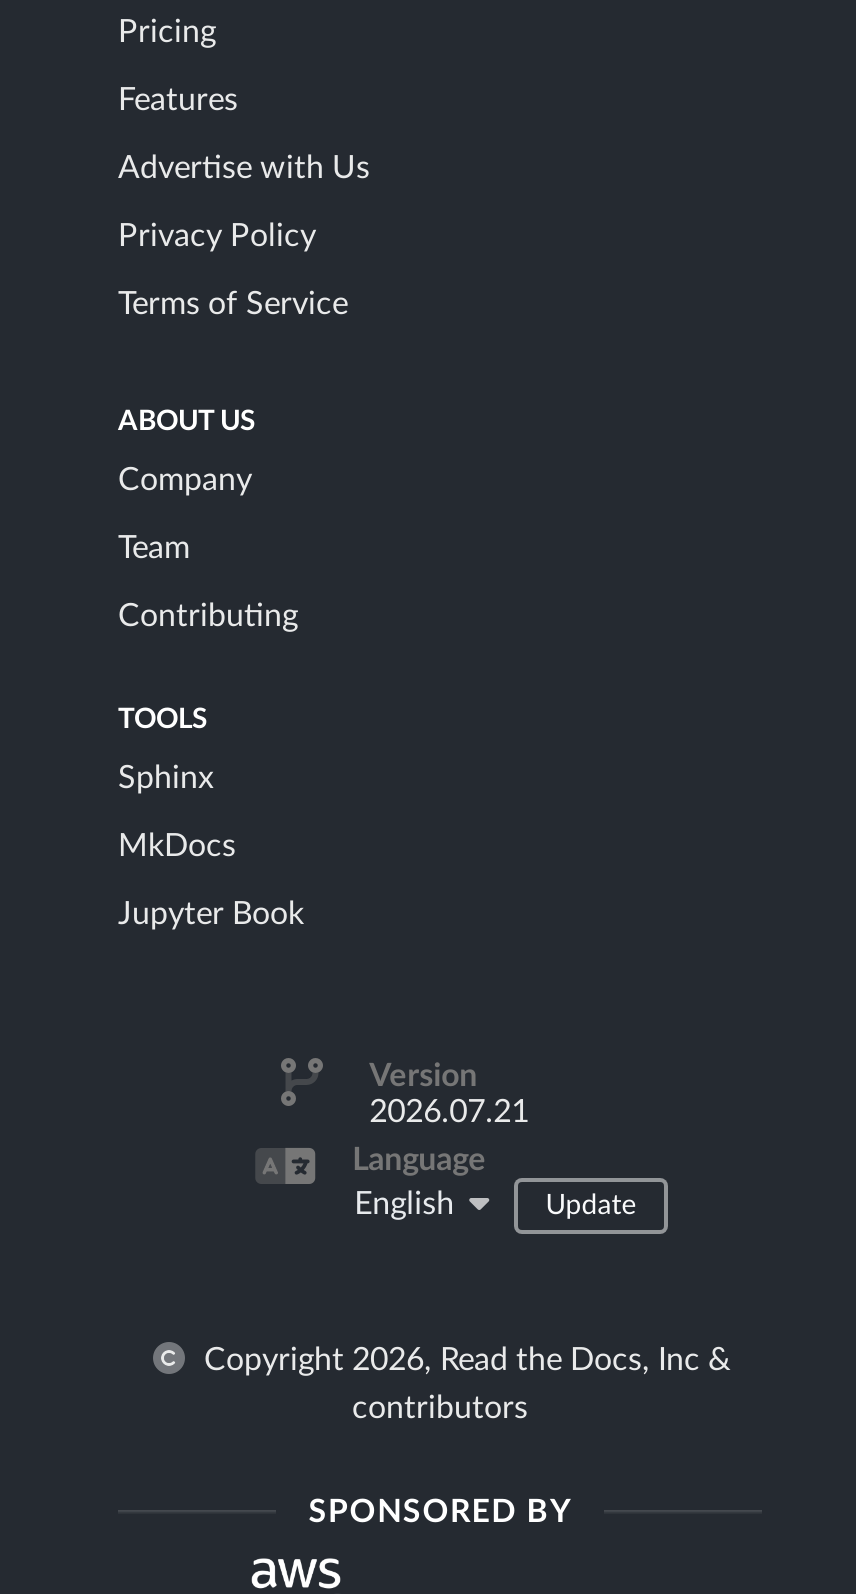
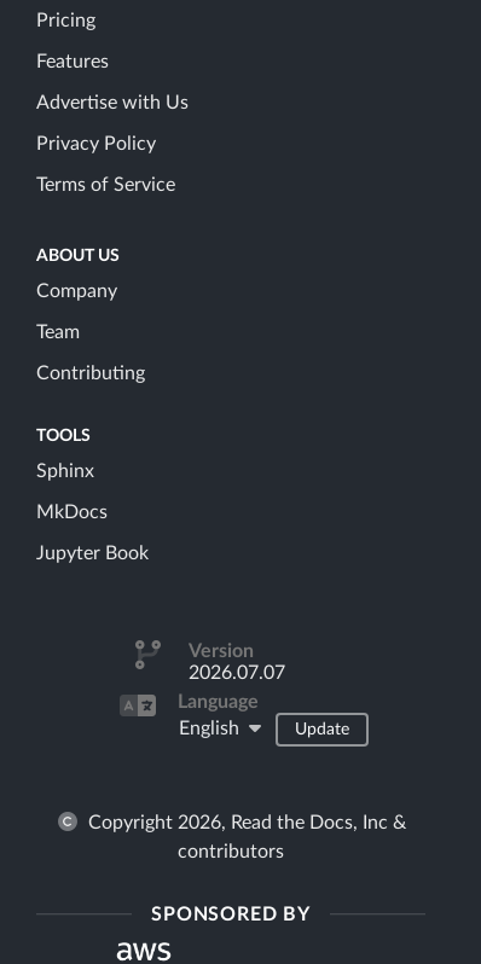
- 2026.07.21
+ 2026.07.07
